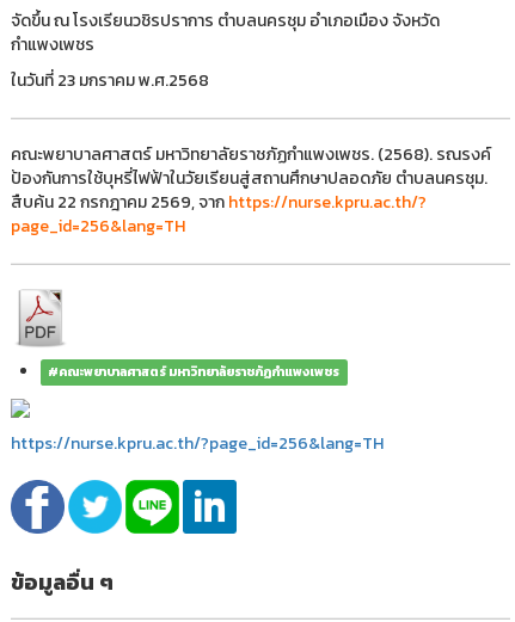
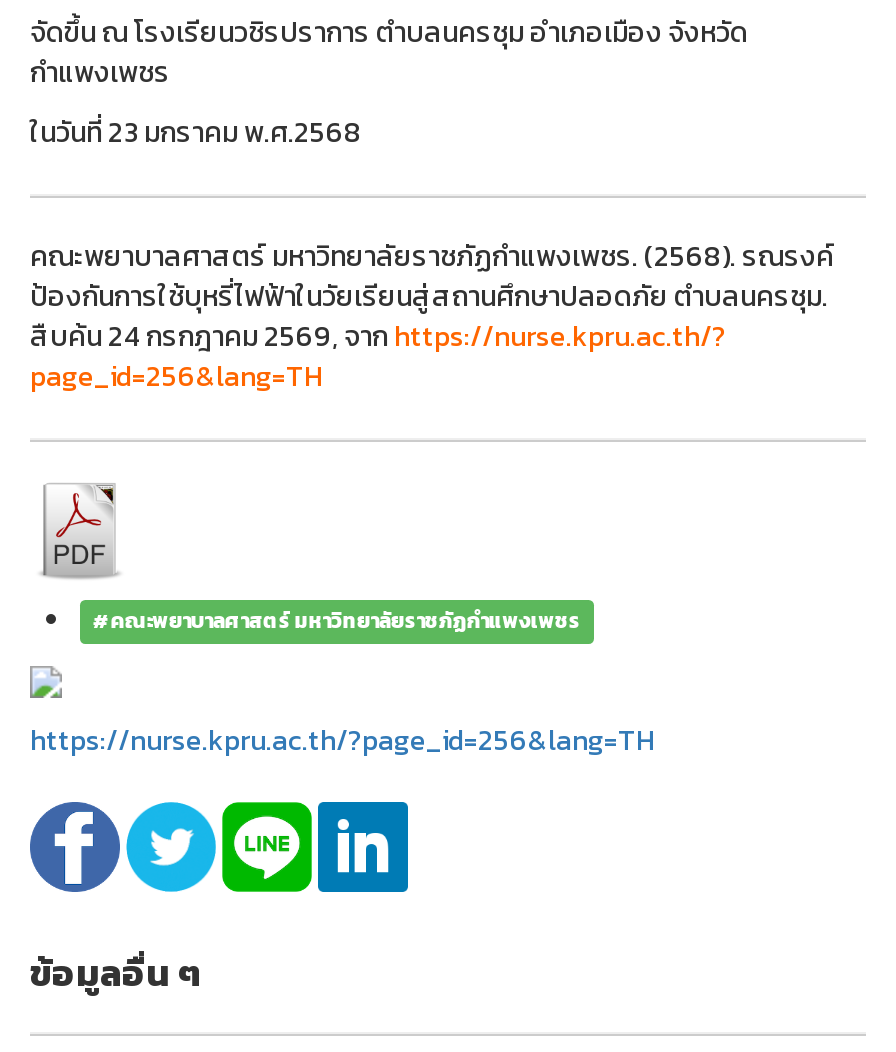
- สืบค้น 22 กรกฎาคม 2569, จากhttps://nurse.kpru.ac.th/?
+ สืบค้น 24 กรกฎาคม 2569, จากhttps://nurse.kpru.ac.th/?
